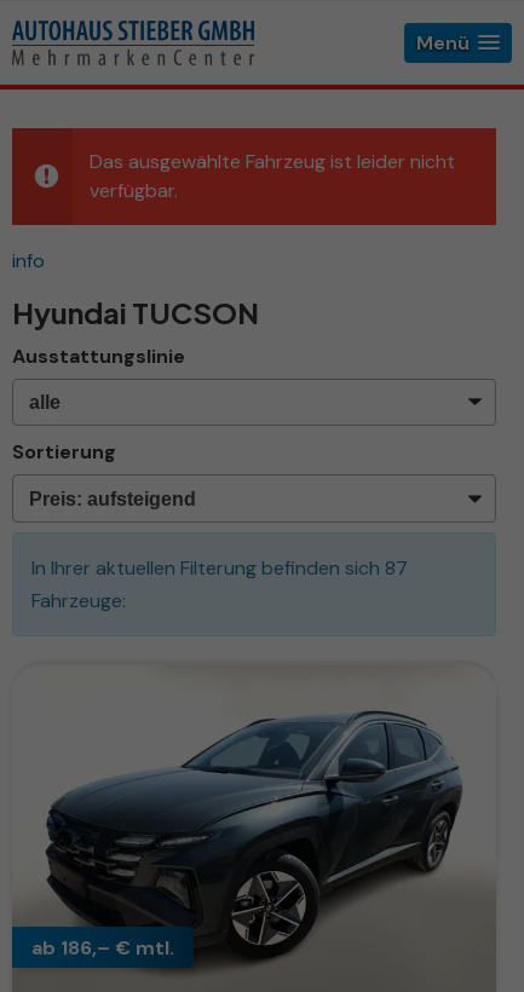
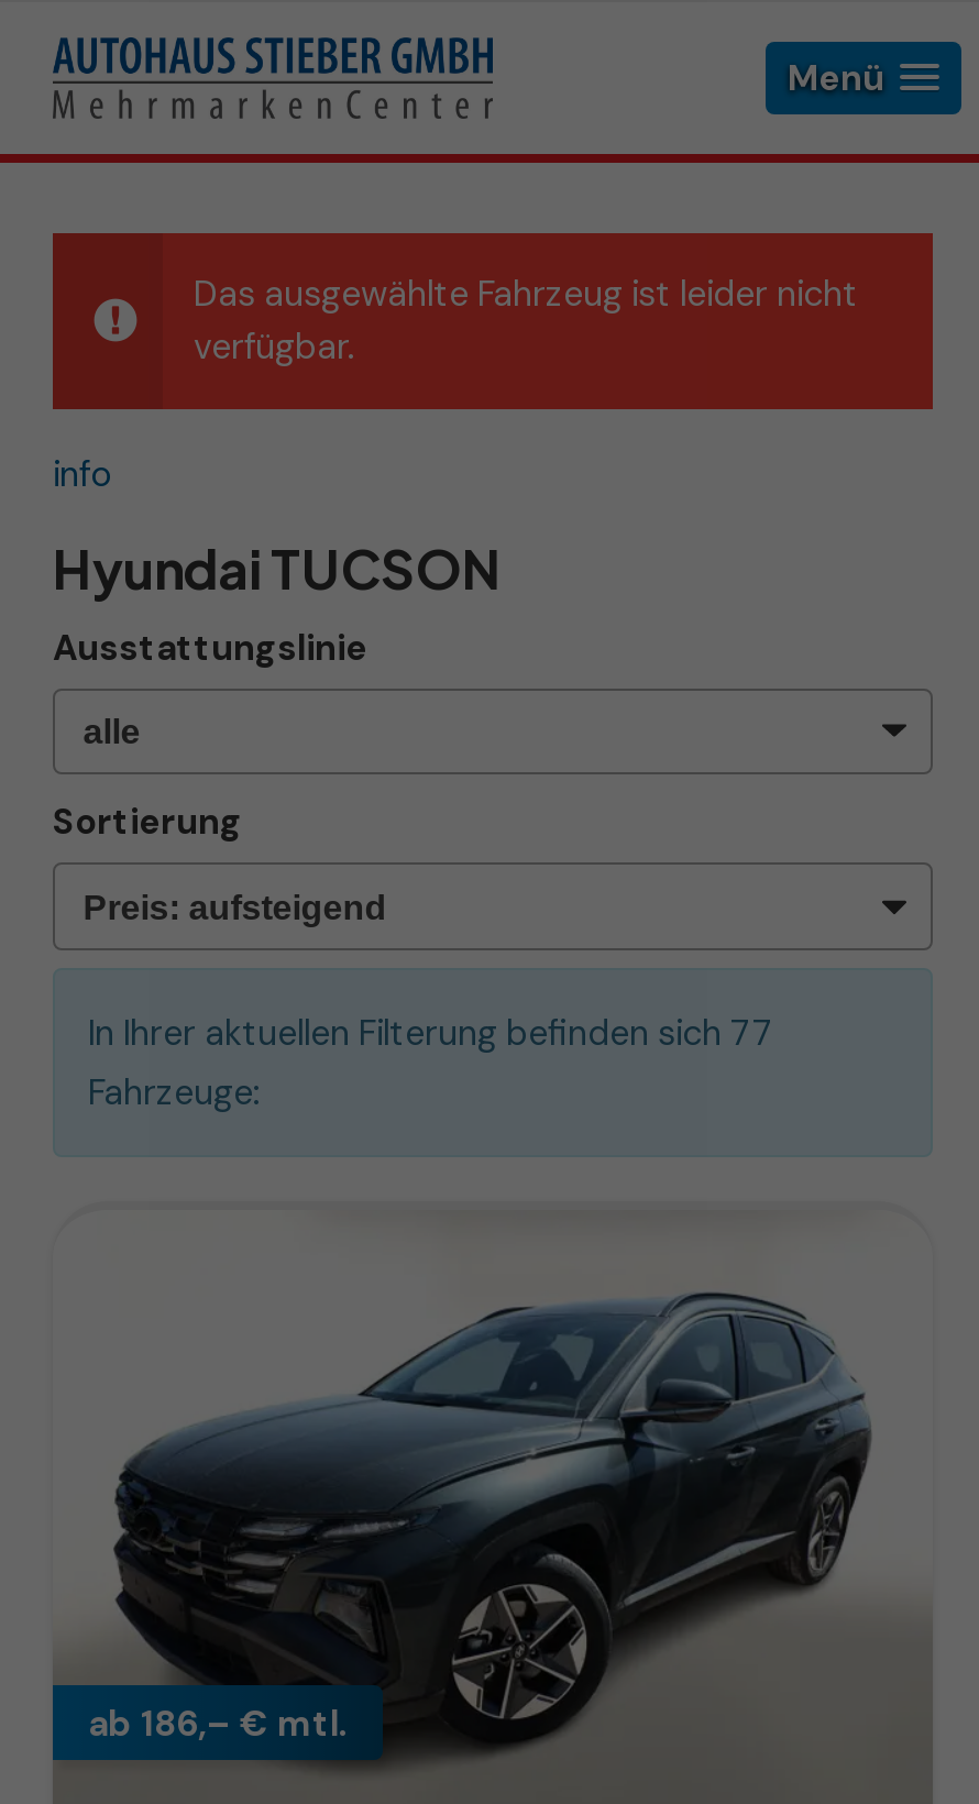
- In Ihrer aktuellen Filterung befinden sich 87
+ In Ihrer aktuellen Filterung befinden sich 77
